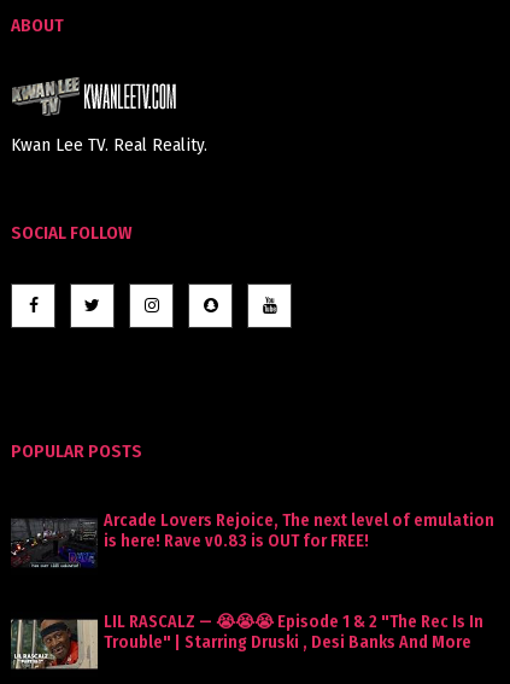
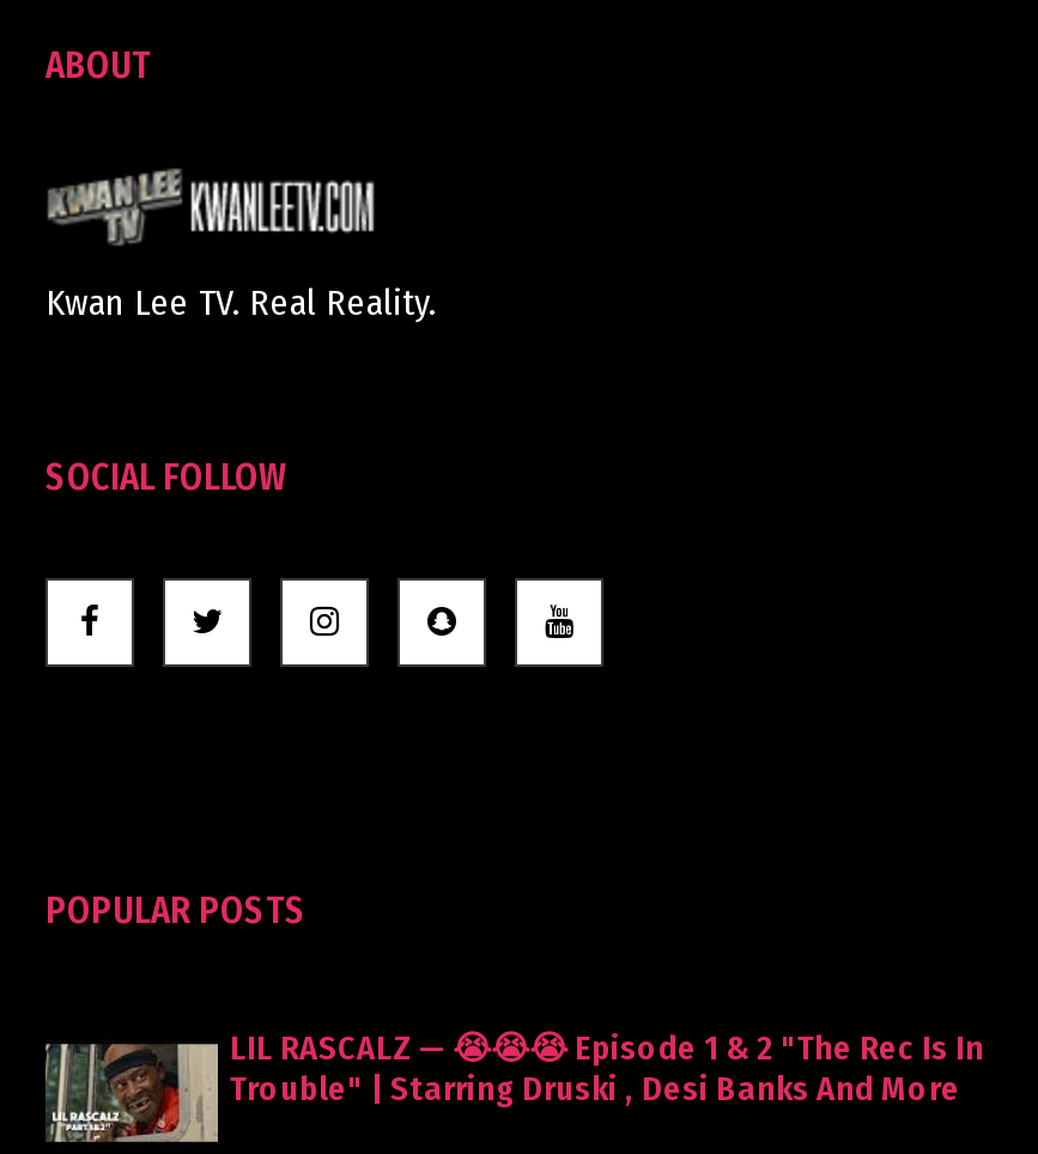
- [image]
- Arcade Lovers Rejoice, The next level of emulation
- is here! Rave v0.83 is OUT for FREE!
